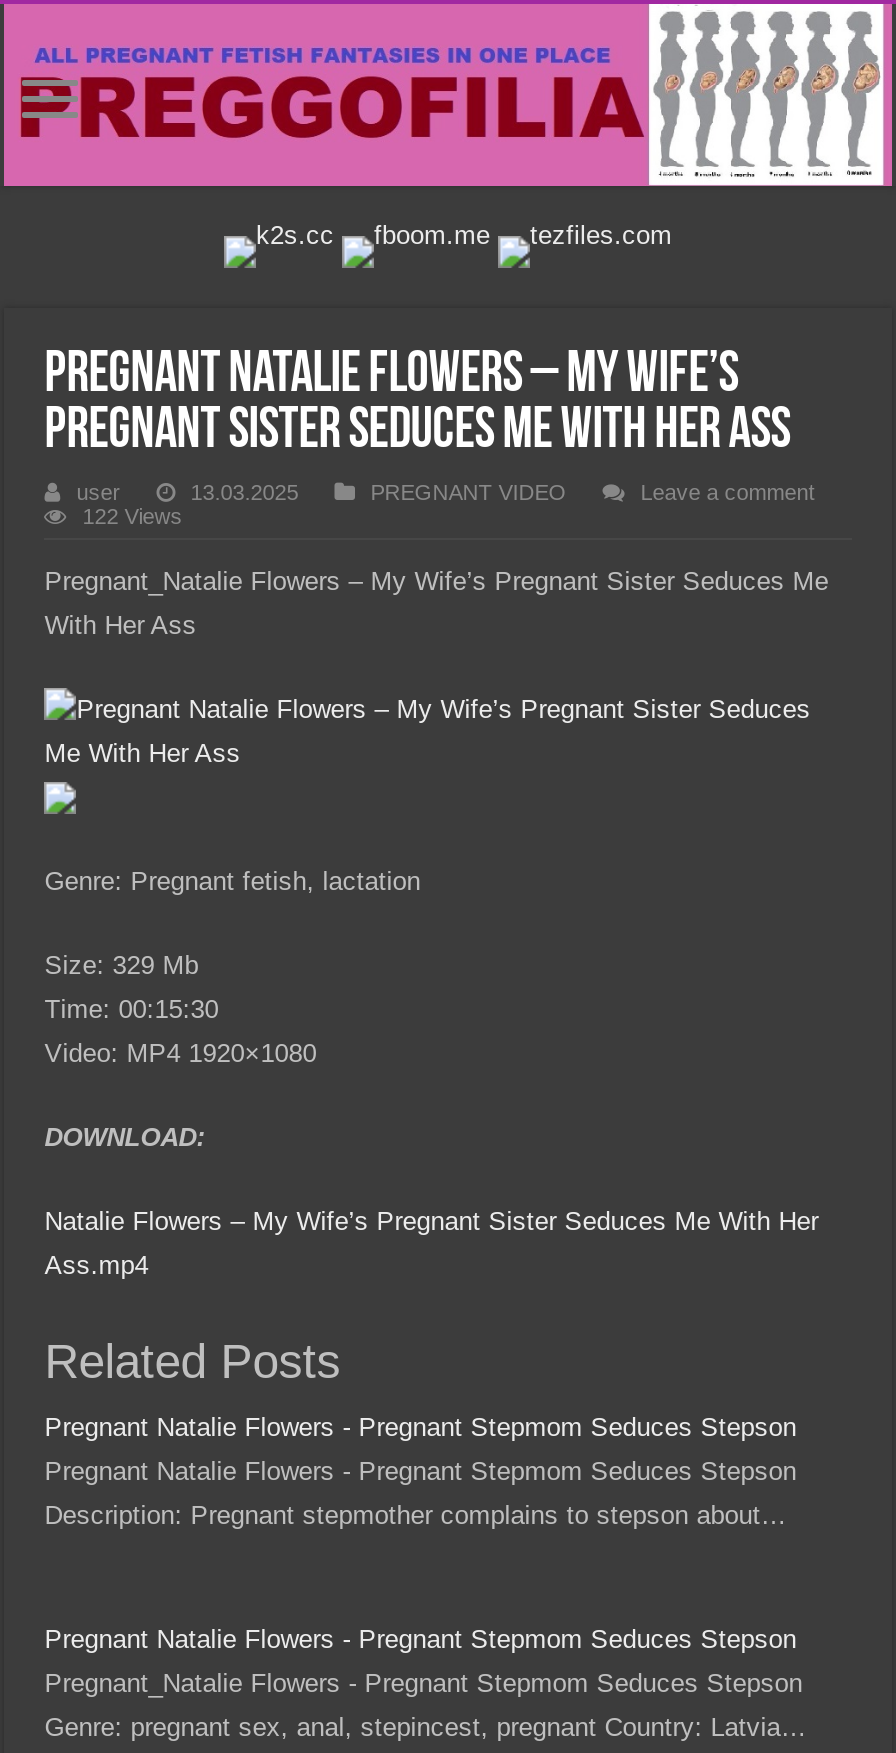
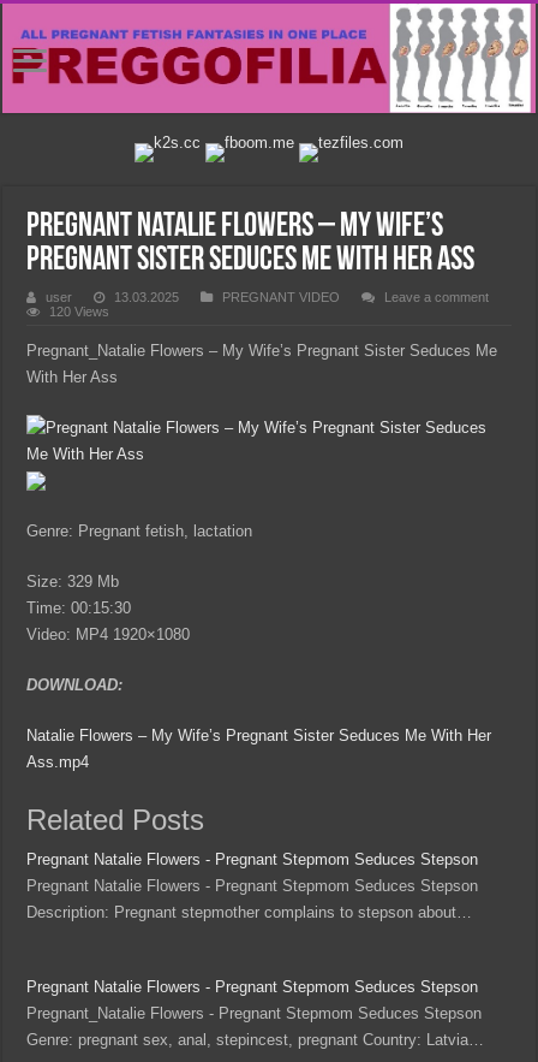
- 122 Views
+ 120 Views
